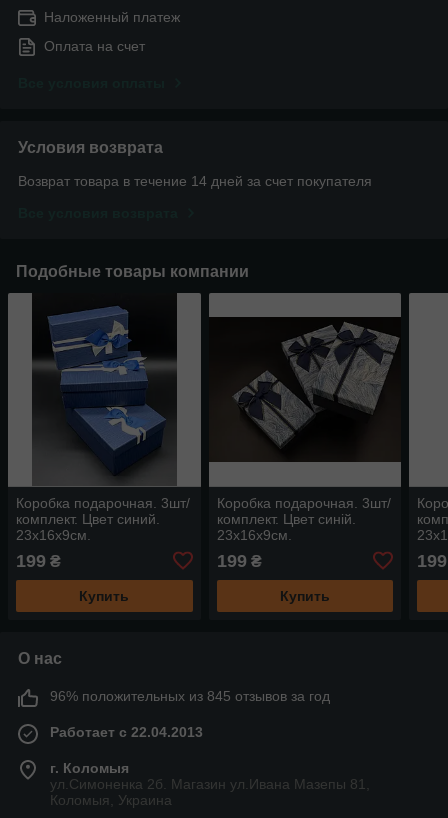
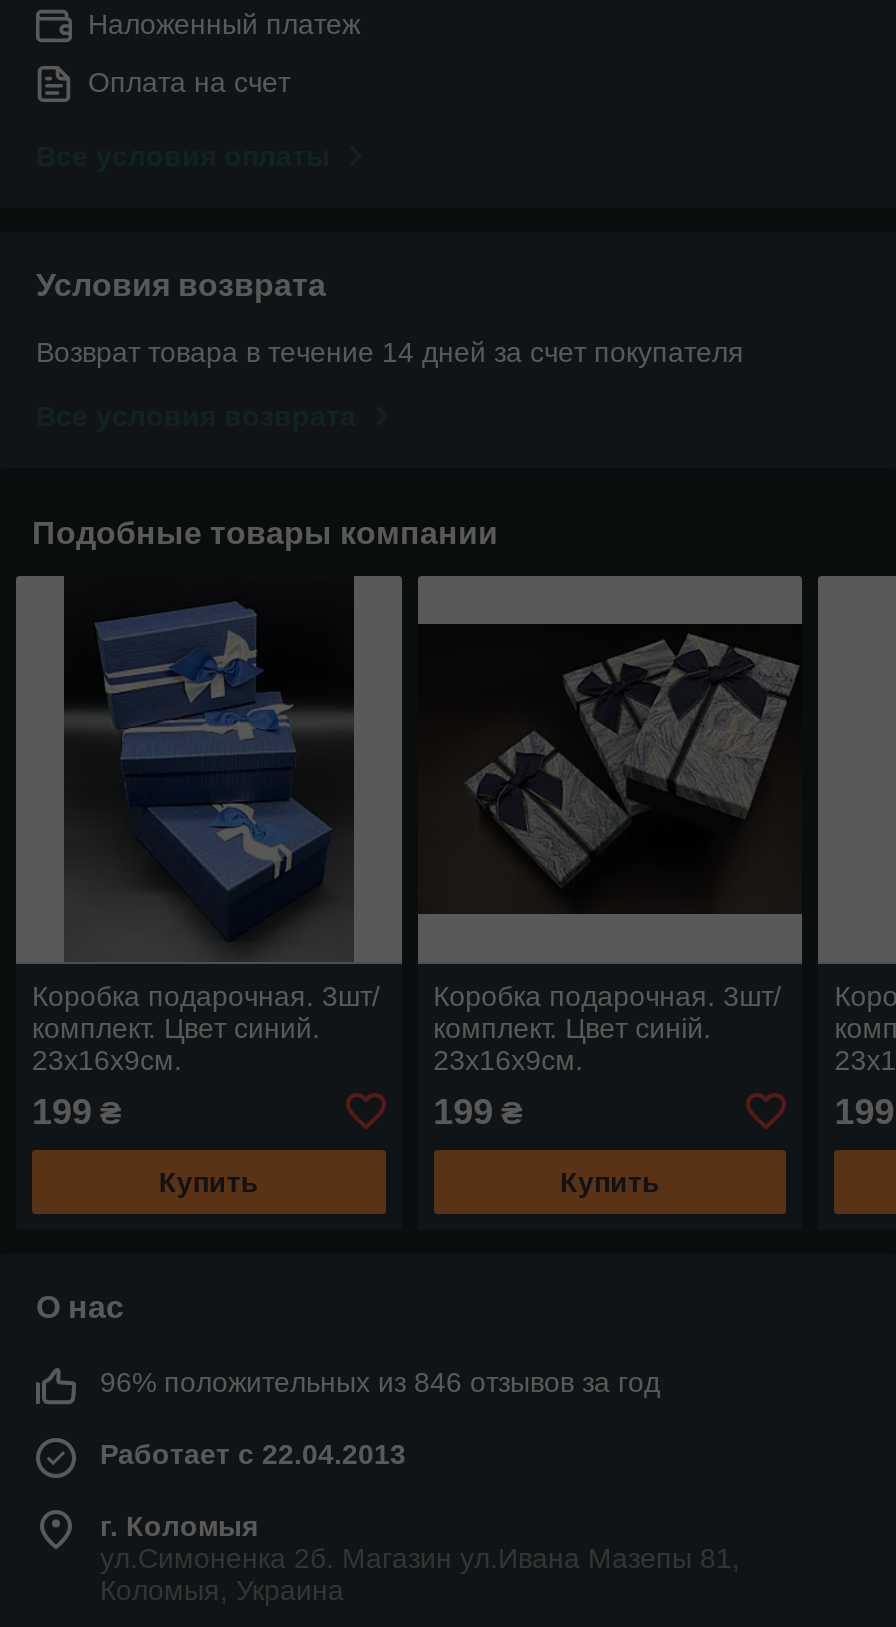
- 96% положительных из 845 отзывов за год
+ 96% положительных из 846 отзывов за год
